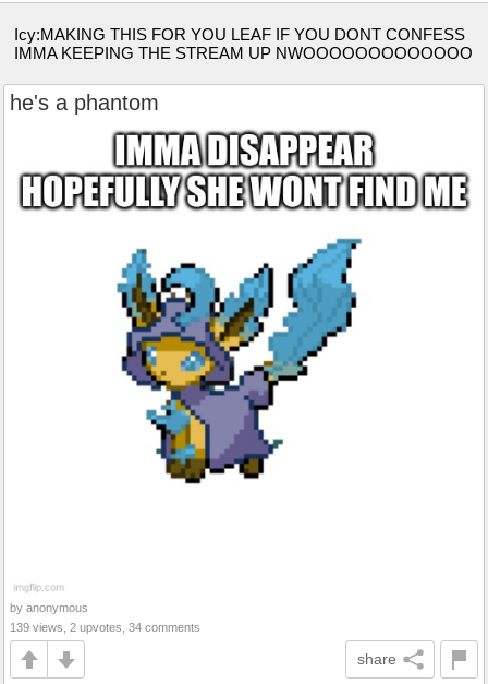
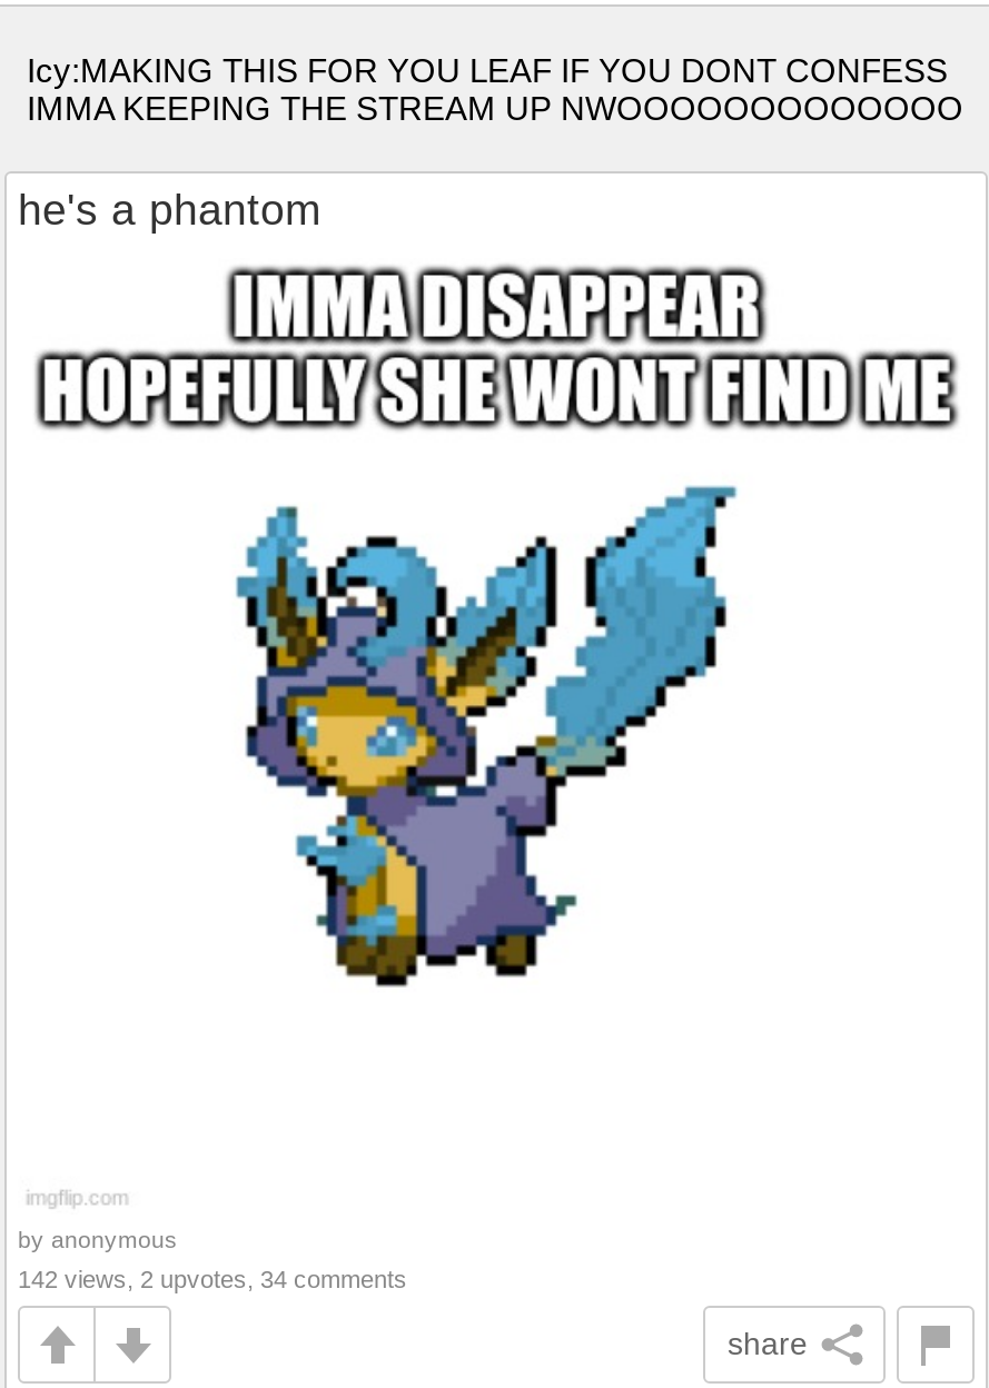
- 139 views, 2 upvotes, 34 comments
+ 142 views, 2 upvotes, 34 comments
